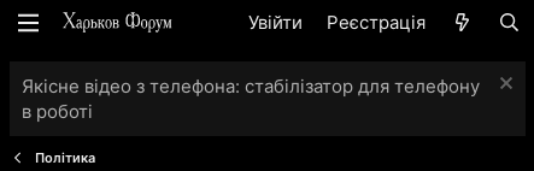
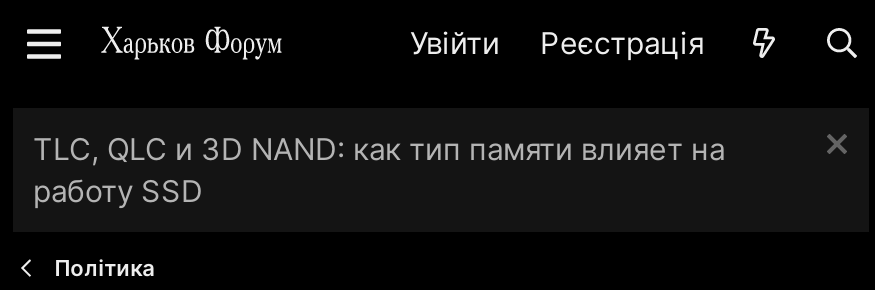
- Якісне відео з телефона: стабілізатор для телефону
- в роботі
+ TLC, QLC и 3D NAND: как тип памяти влияет на
+ работу SSD
